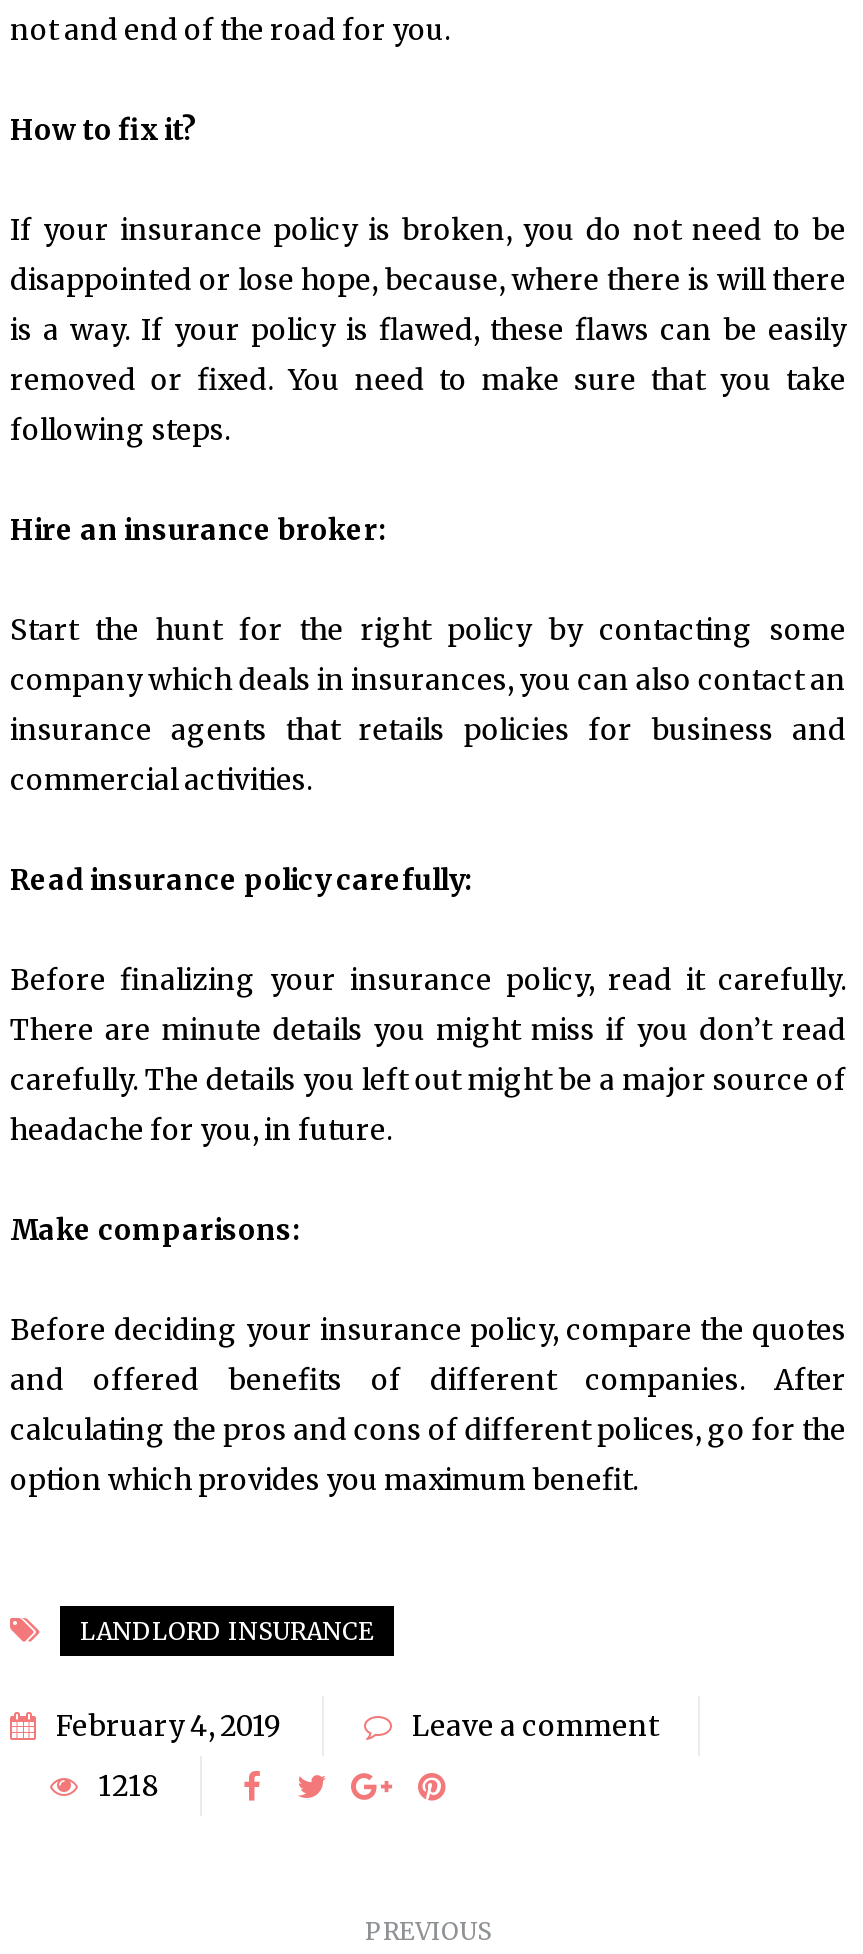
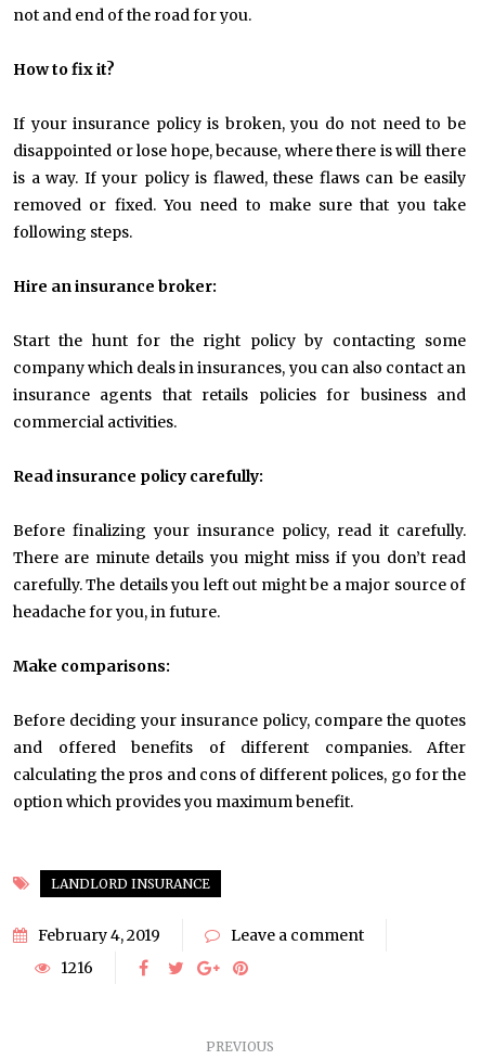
- 1218
+ 1216
